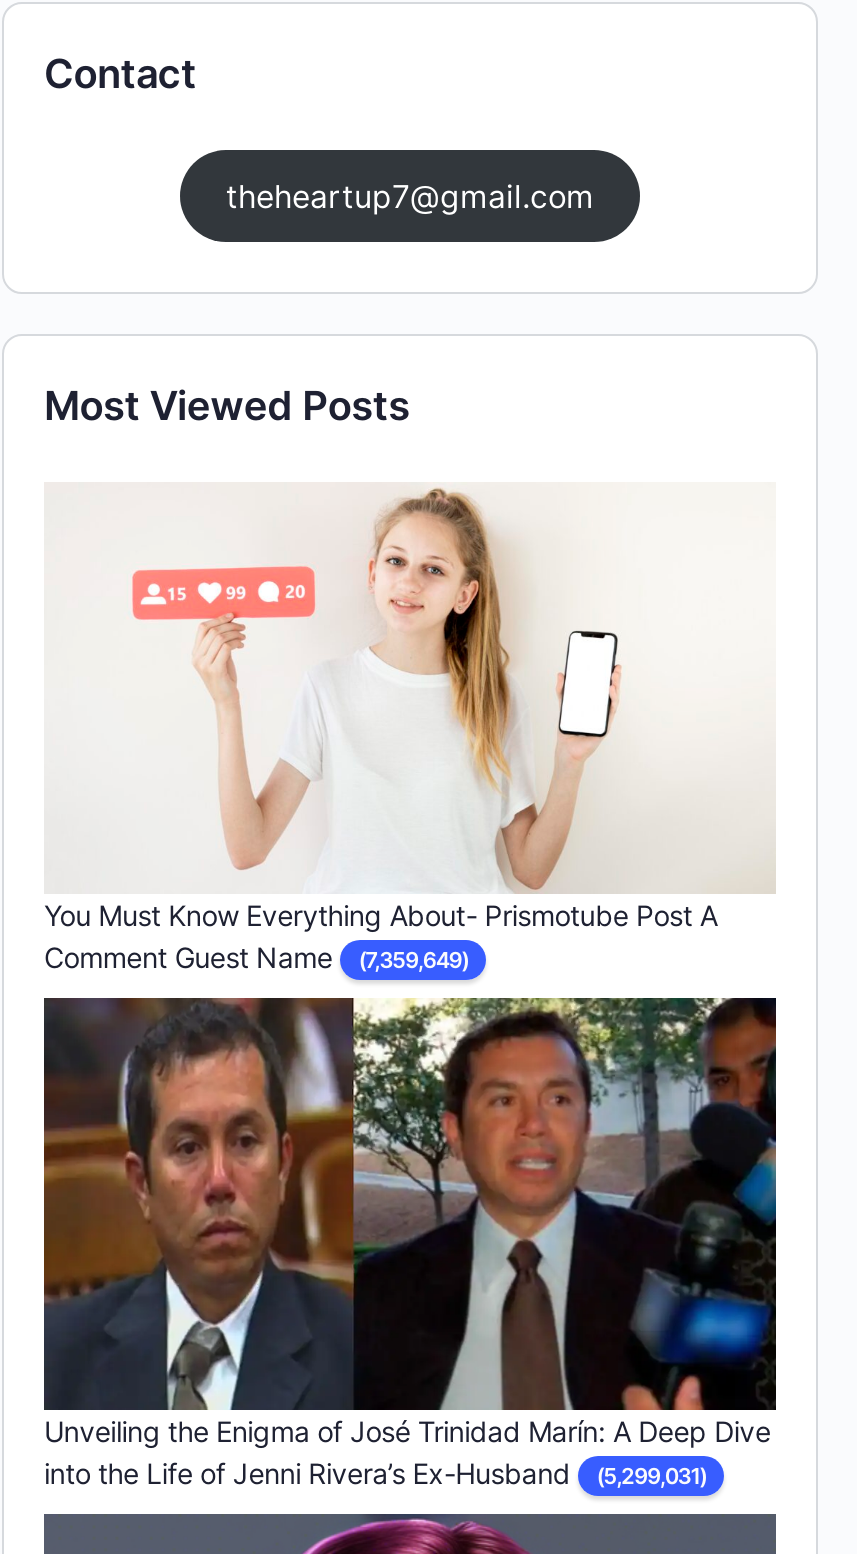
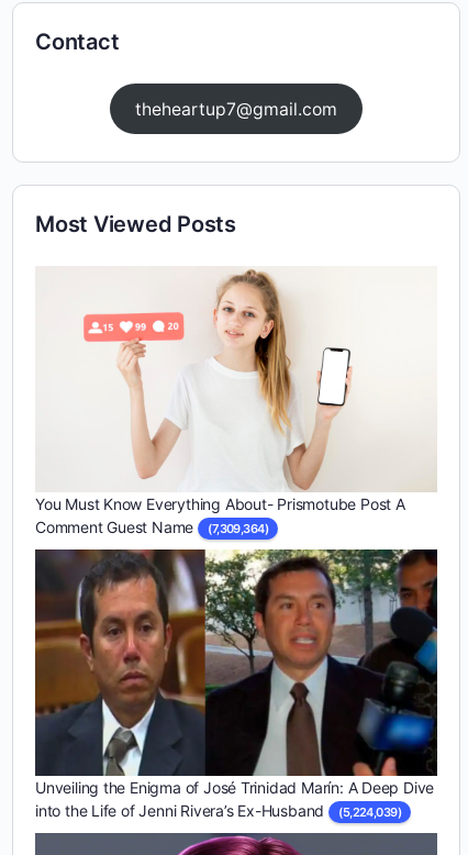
- Comment Guest Name (7,359,649)
+ Comment Guest Name (7,309,364)

- into the Life of Jenni Rivera’s Ex-Husband (5,299,031)
+ into the Life of Jenni Rivera’s Ex-Husband (5,224,039)
